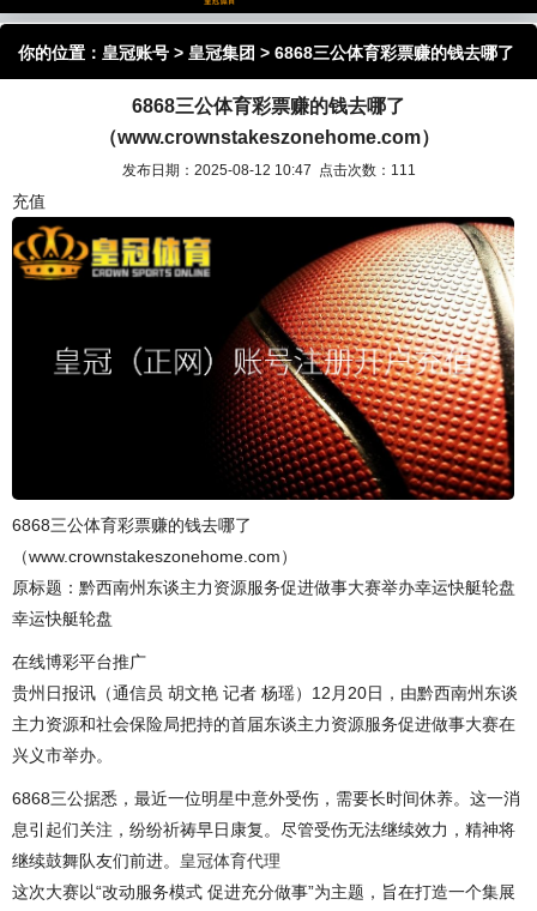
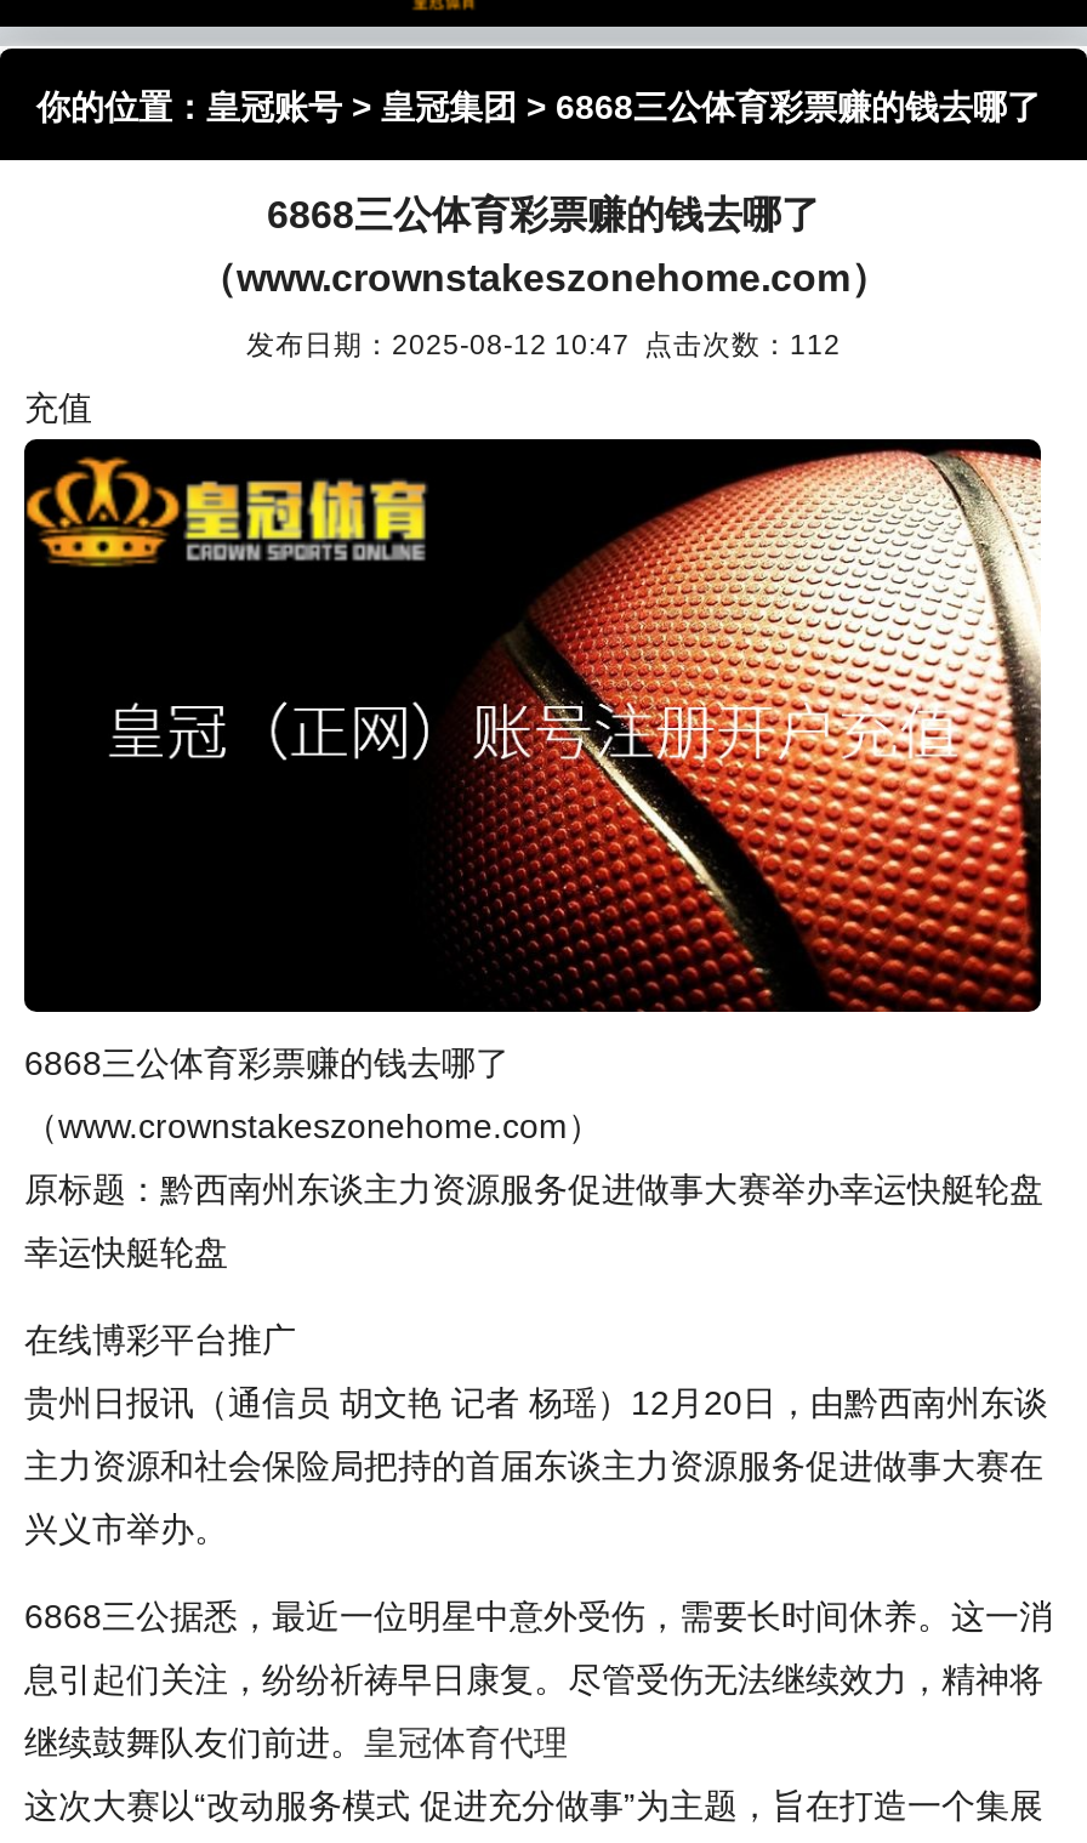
- 发布日期：2025-08-12 10:47 点击次数：111
+ 发布日期：2025-08-12 10:47 点击次数：112
